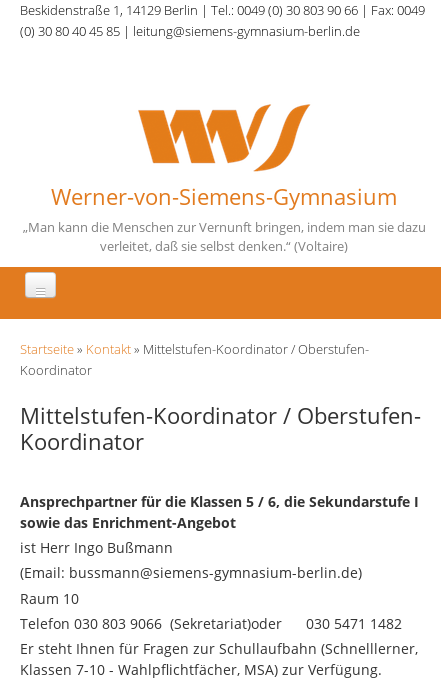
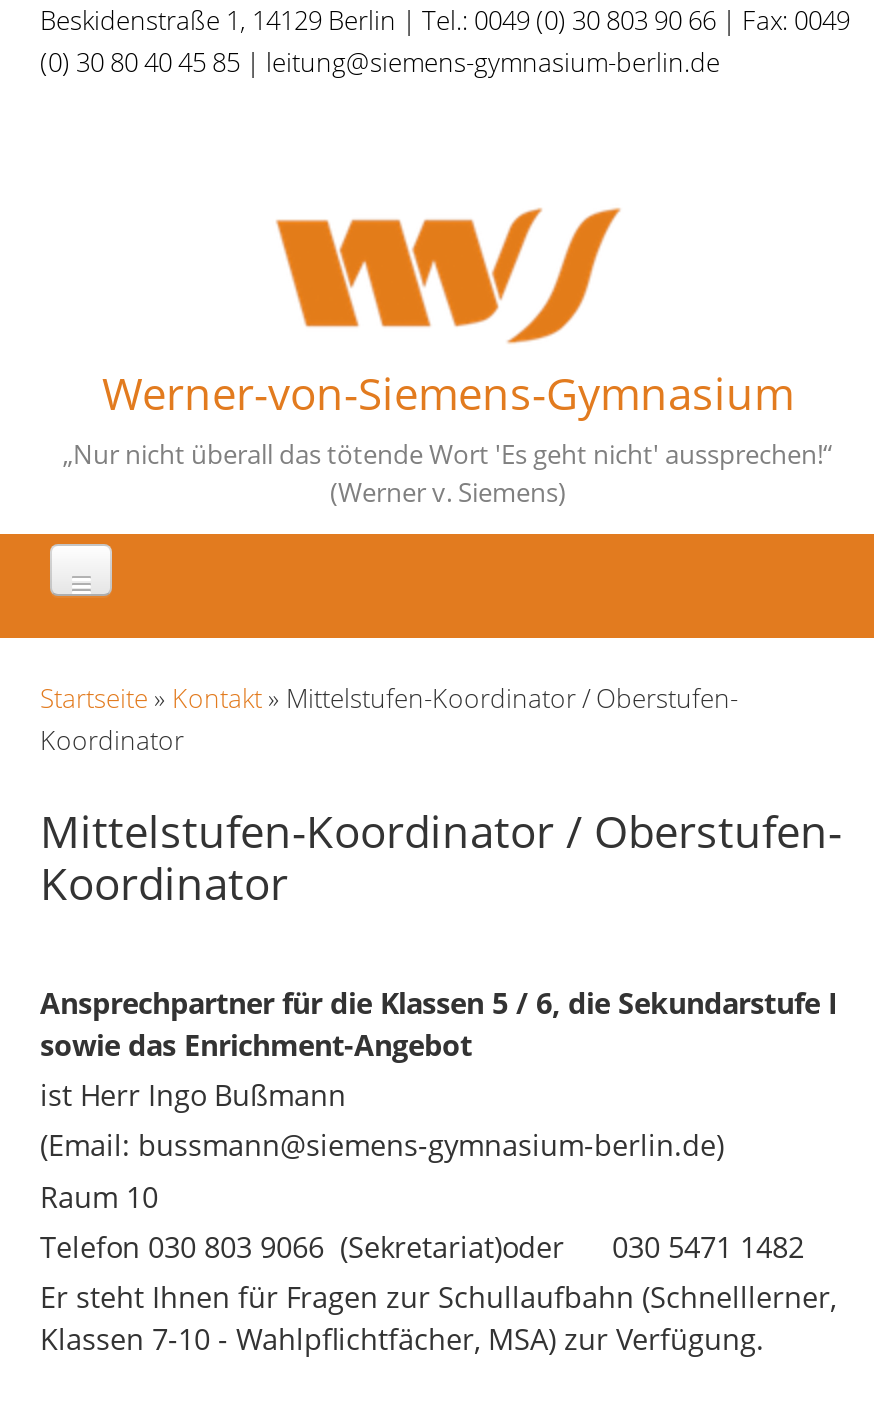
- „Man kann die Menschen zur Vernunft bringen, indem man sie dazu
- verleitet, daß sie selbst denken.“ (Voltaire)
+ „Nur nicht überall das tötende Wort 'Es geht nicht' aussprechen!“
+ (Werner v. Siemens)
